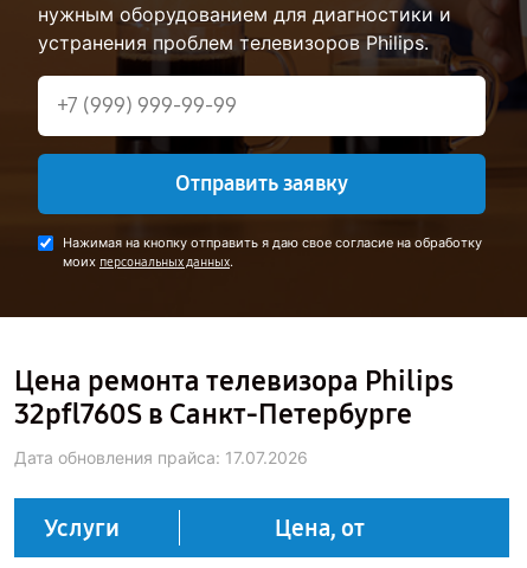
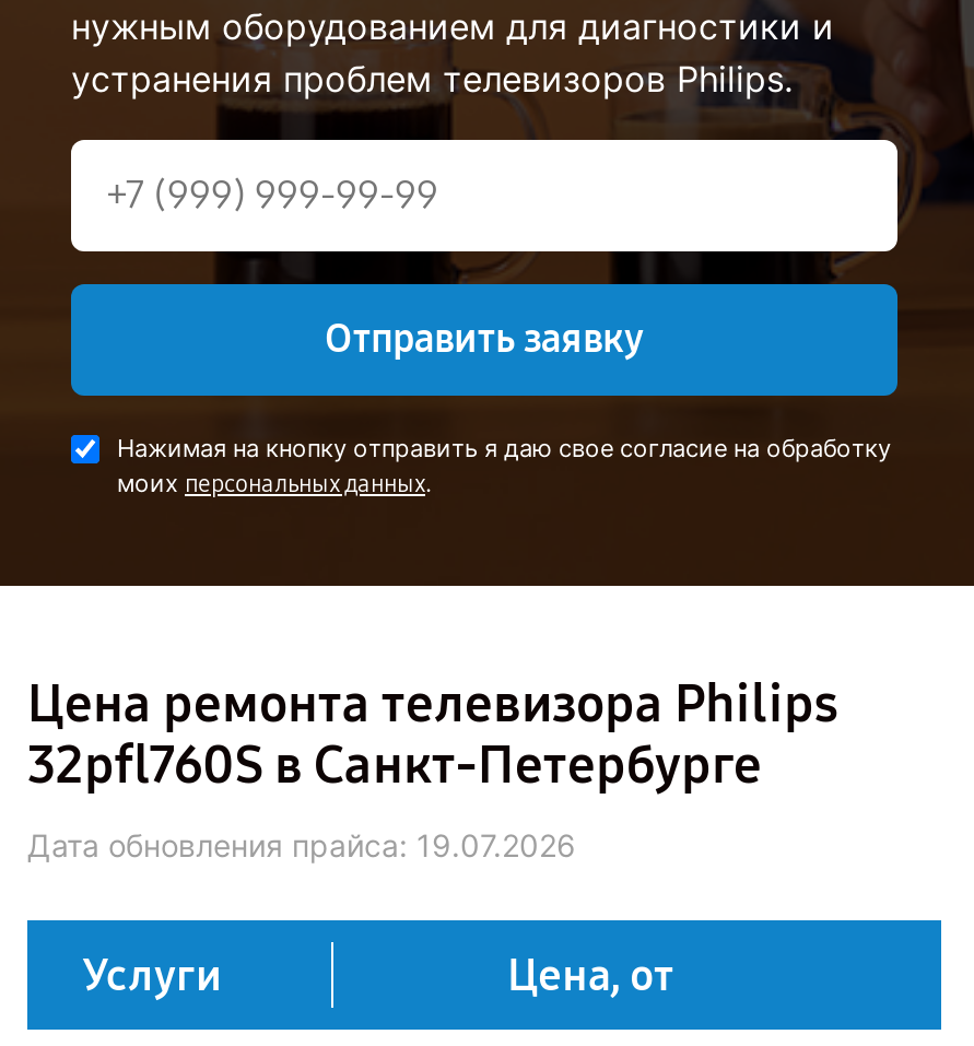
- Дата обновления прайса: 17.07.2026
+ Дата обновления прайса: 19.07.2026
